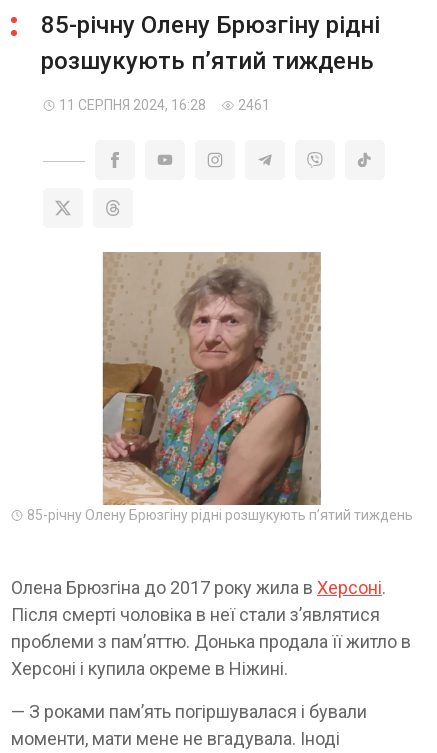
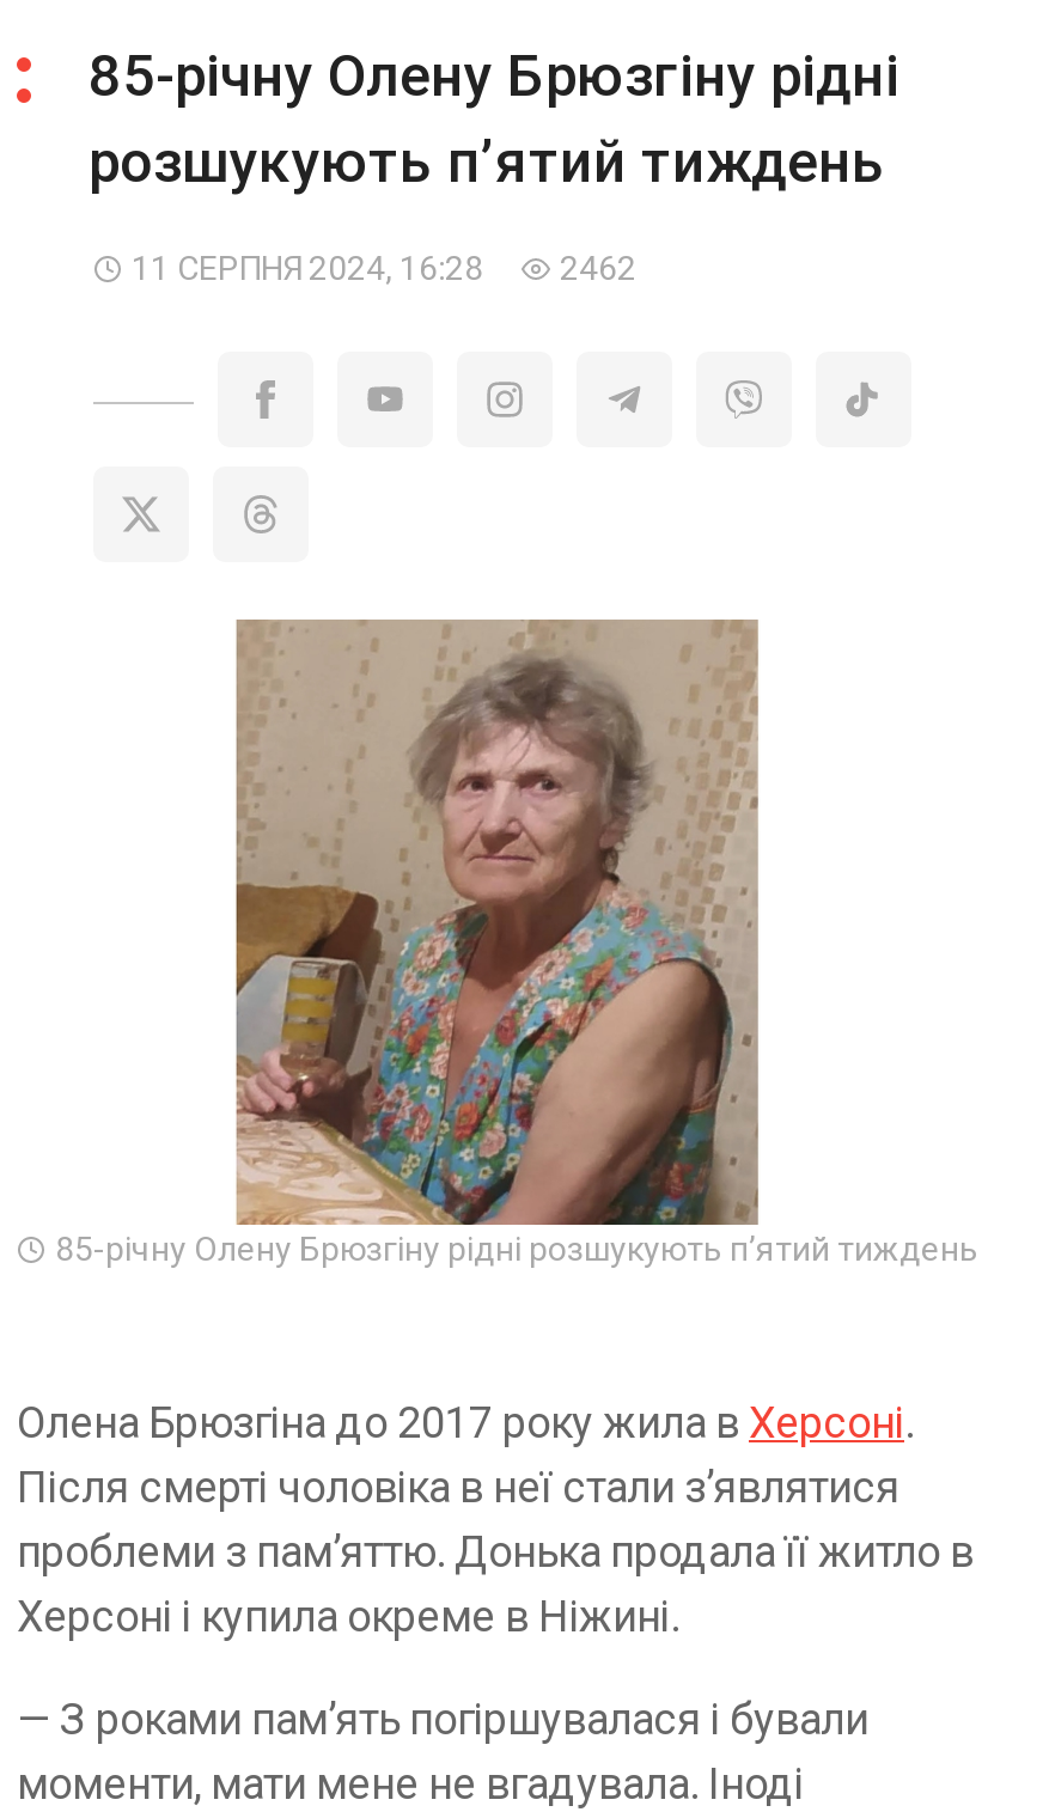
- 11 СЕРПНЯ 2024, 16:28 2461
+ 11 СЕРПНЯ 2024, 16:28 2462
